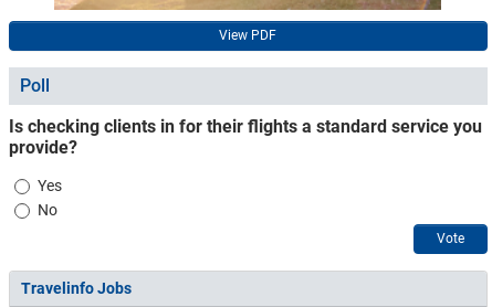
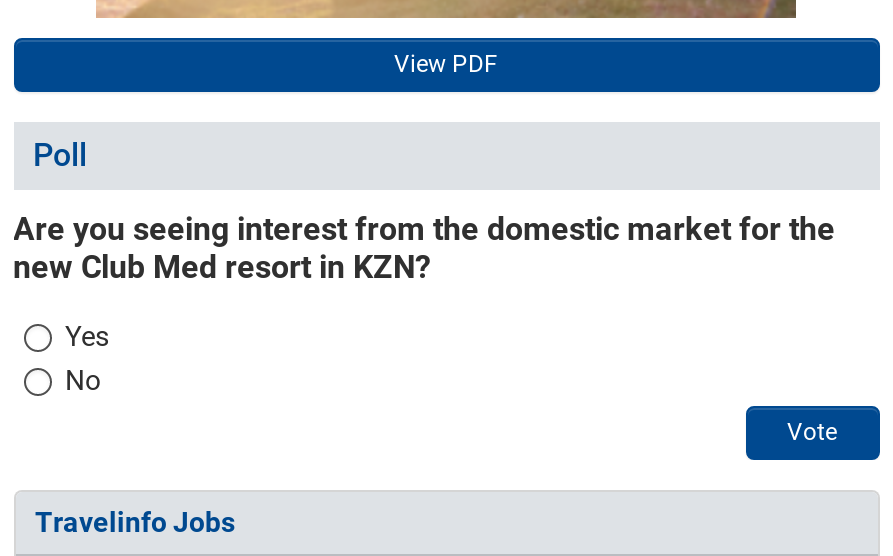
- Is checking clients in for their flights a standard service you
- provide?
+ Are you seeing interest from the domestic market for the
+ new Club Med resort in KZN?
